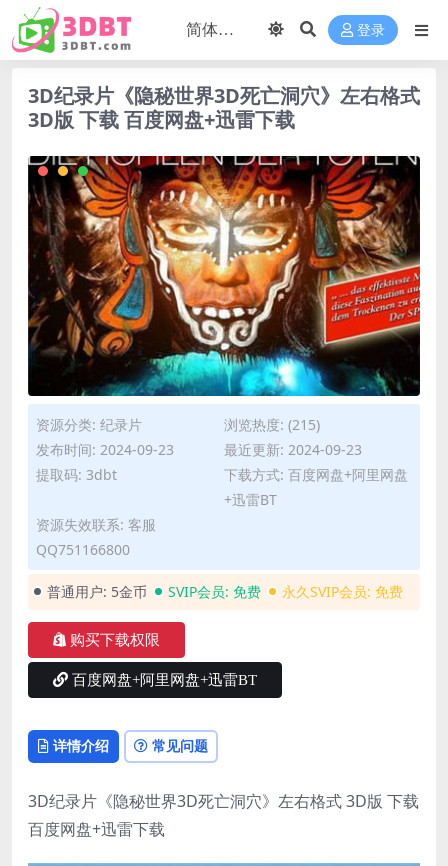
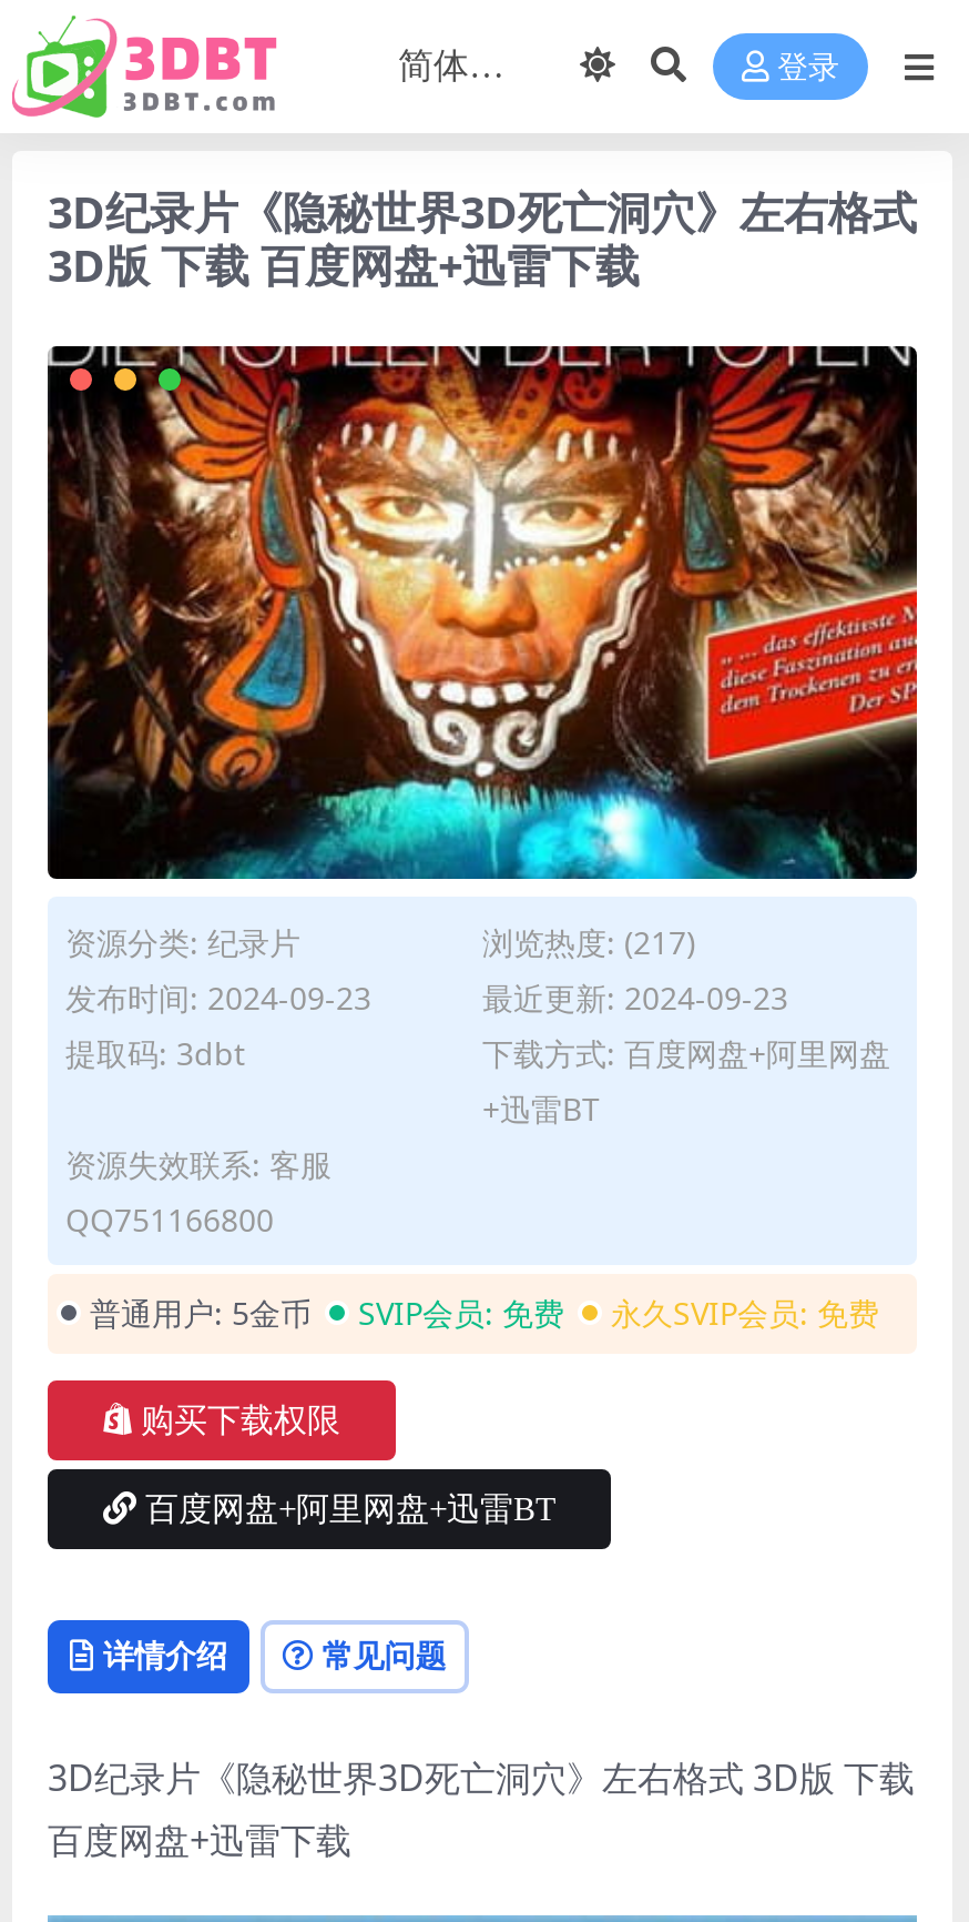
- 浏览热度: (215)
+ 浏览热度: (217)
